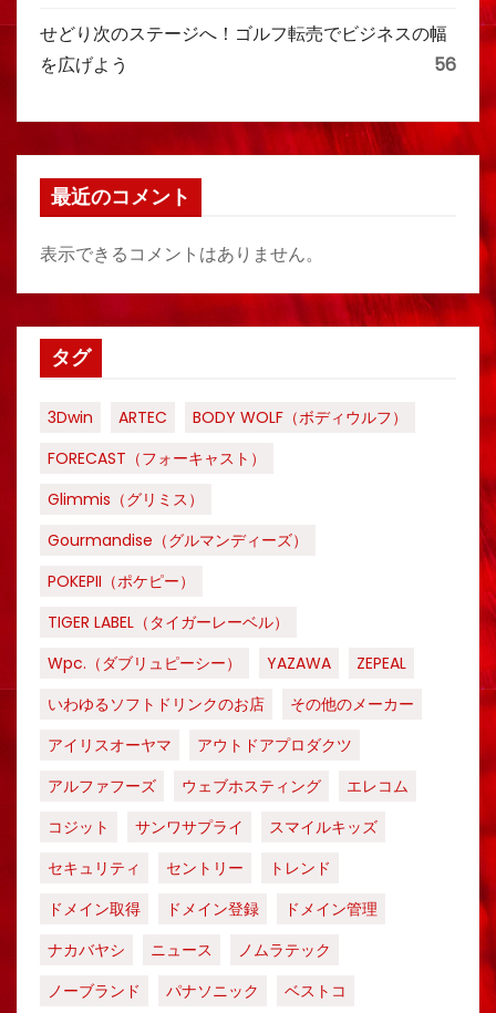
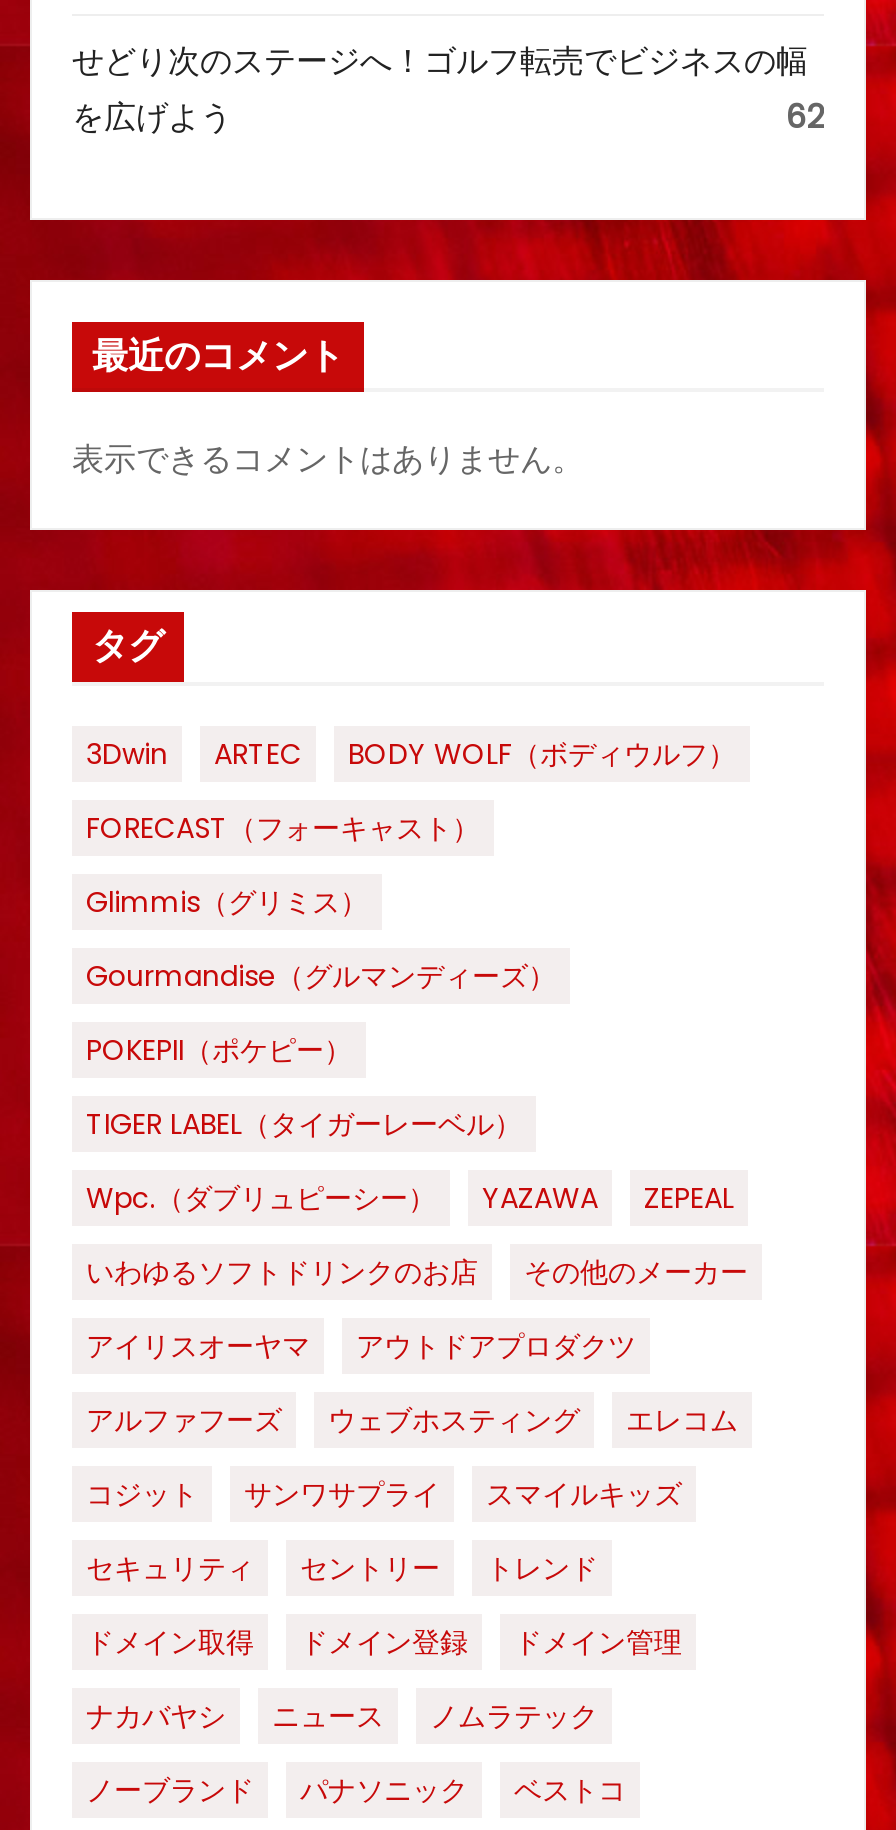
- 56
+ 62
